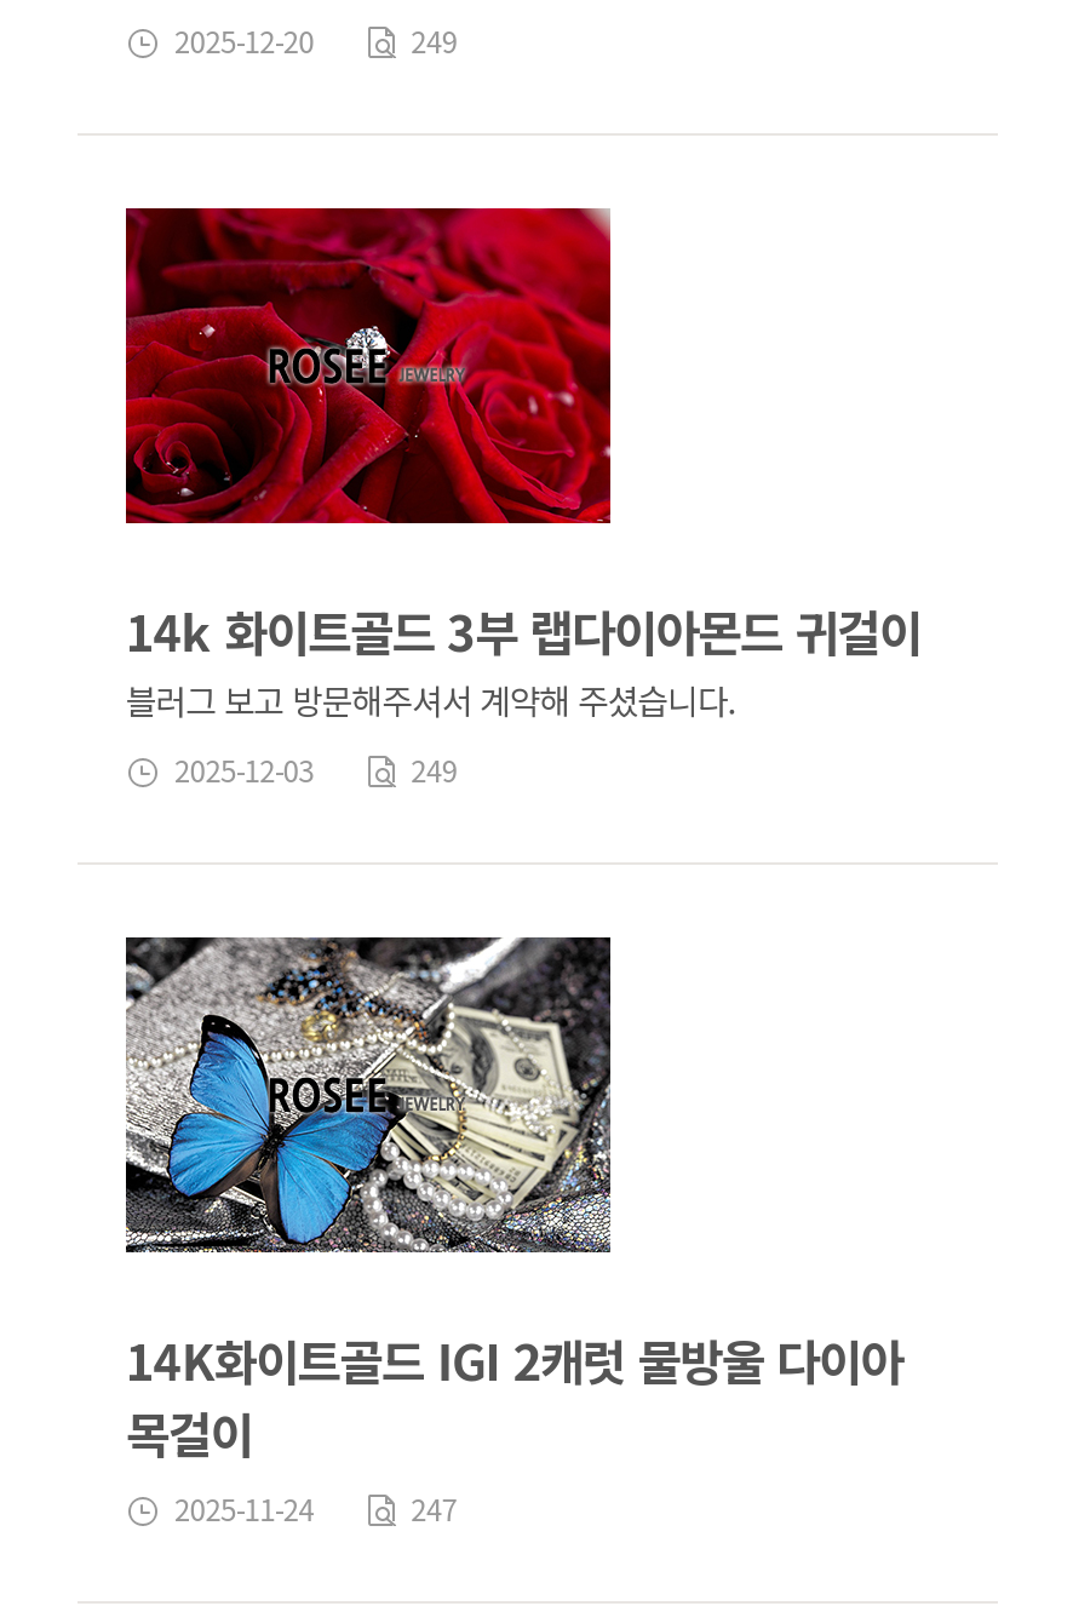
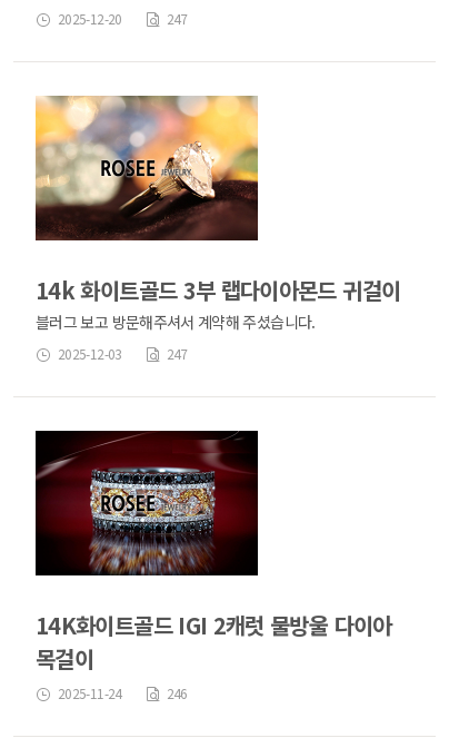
- 249
+ 247

- [image]
+ [image]

- 249
+ 247

- [image]
+ [image]

- 247
+ 246
